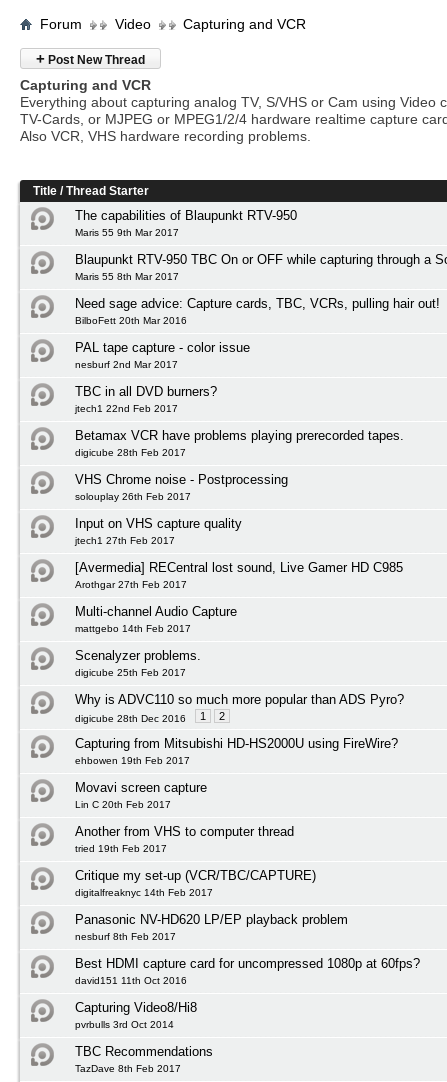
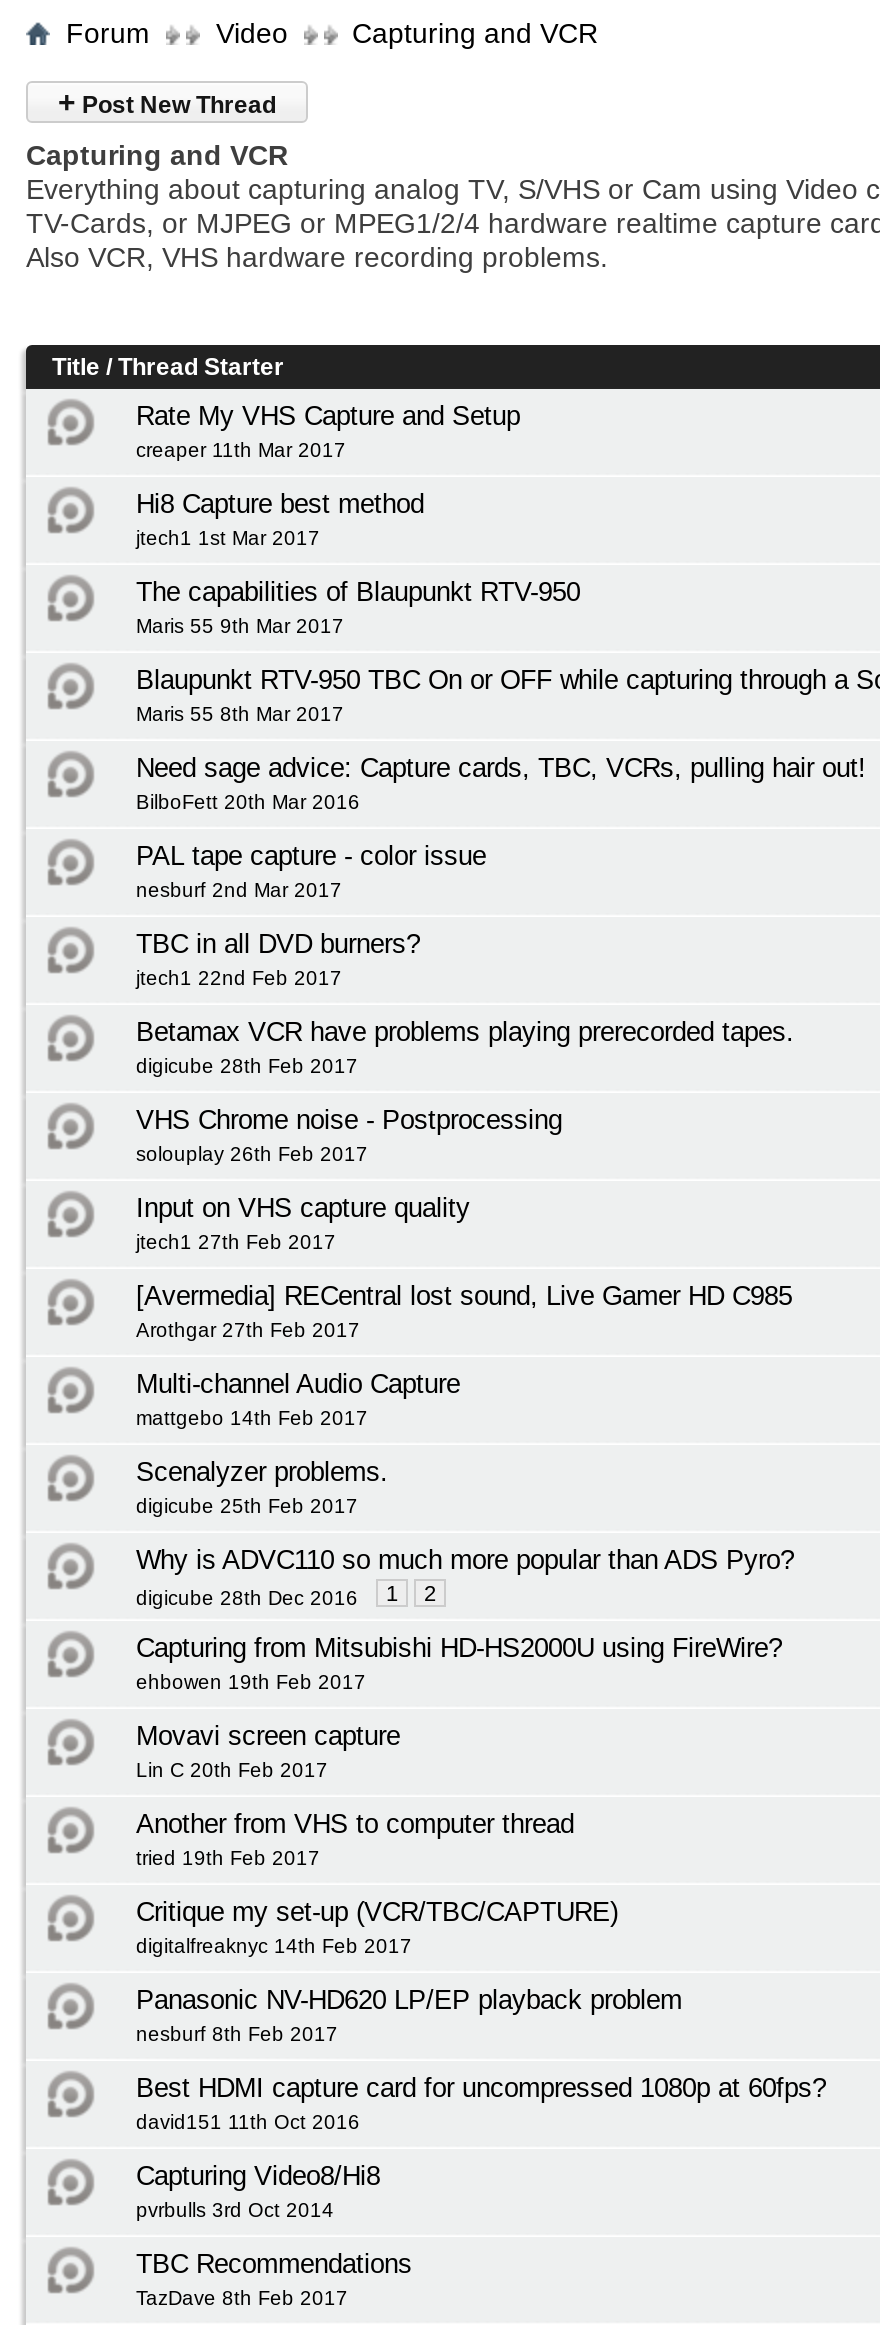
+ Rate My VHS Capture and Setup
+ creaper 11th Mar 2017
+ Hi8 Capture best method
+ jtech1 1st Mar 2017
